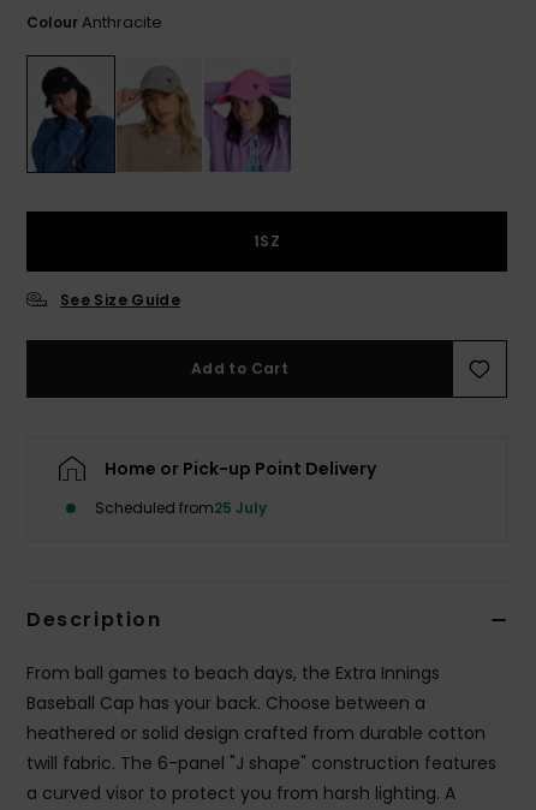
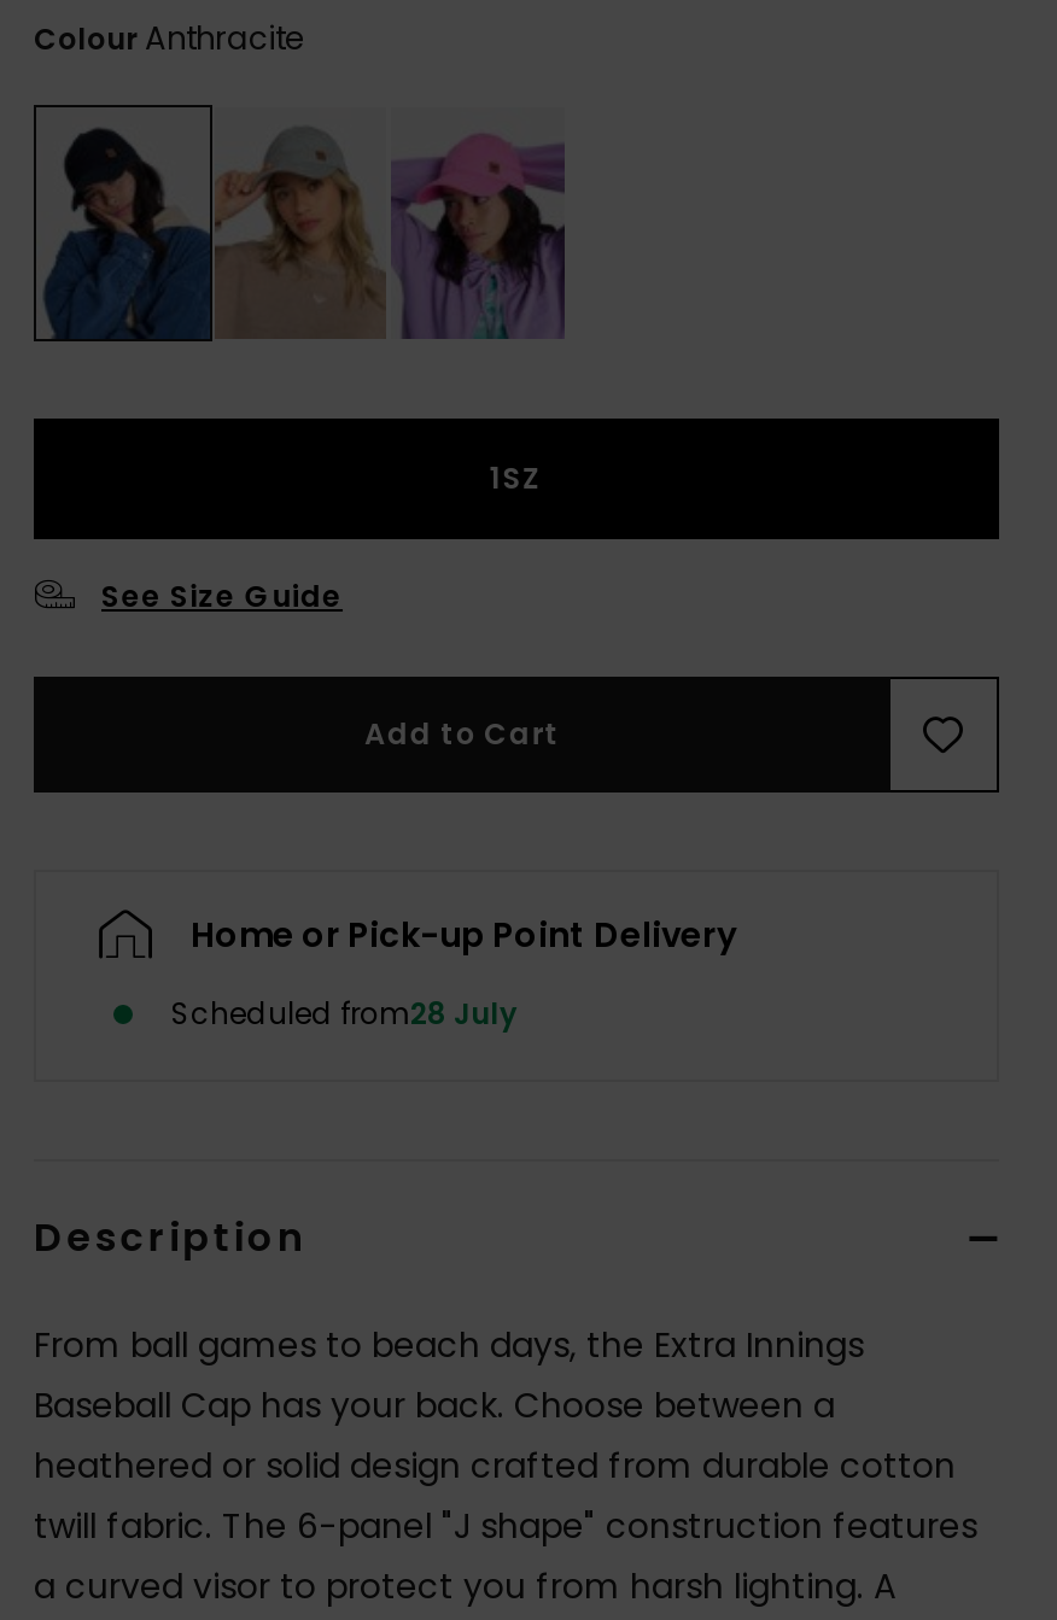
- Scheduled from25 July
+ Scheduled from28 July
